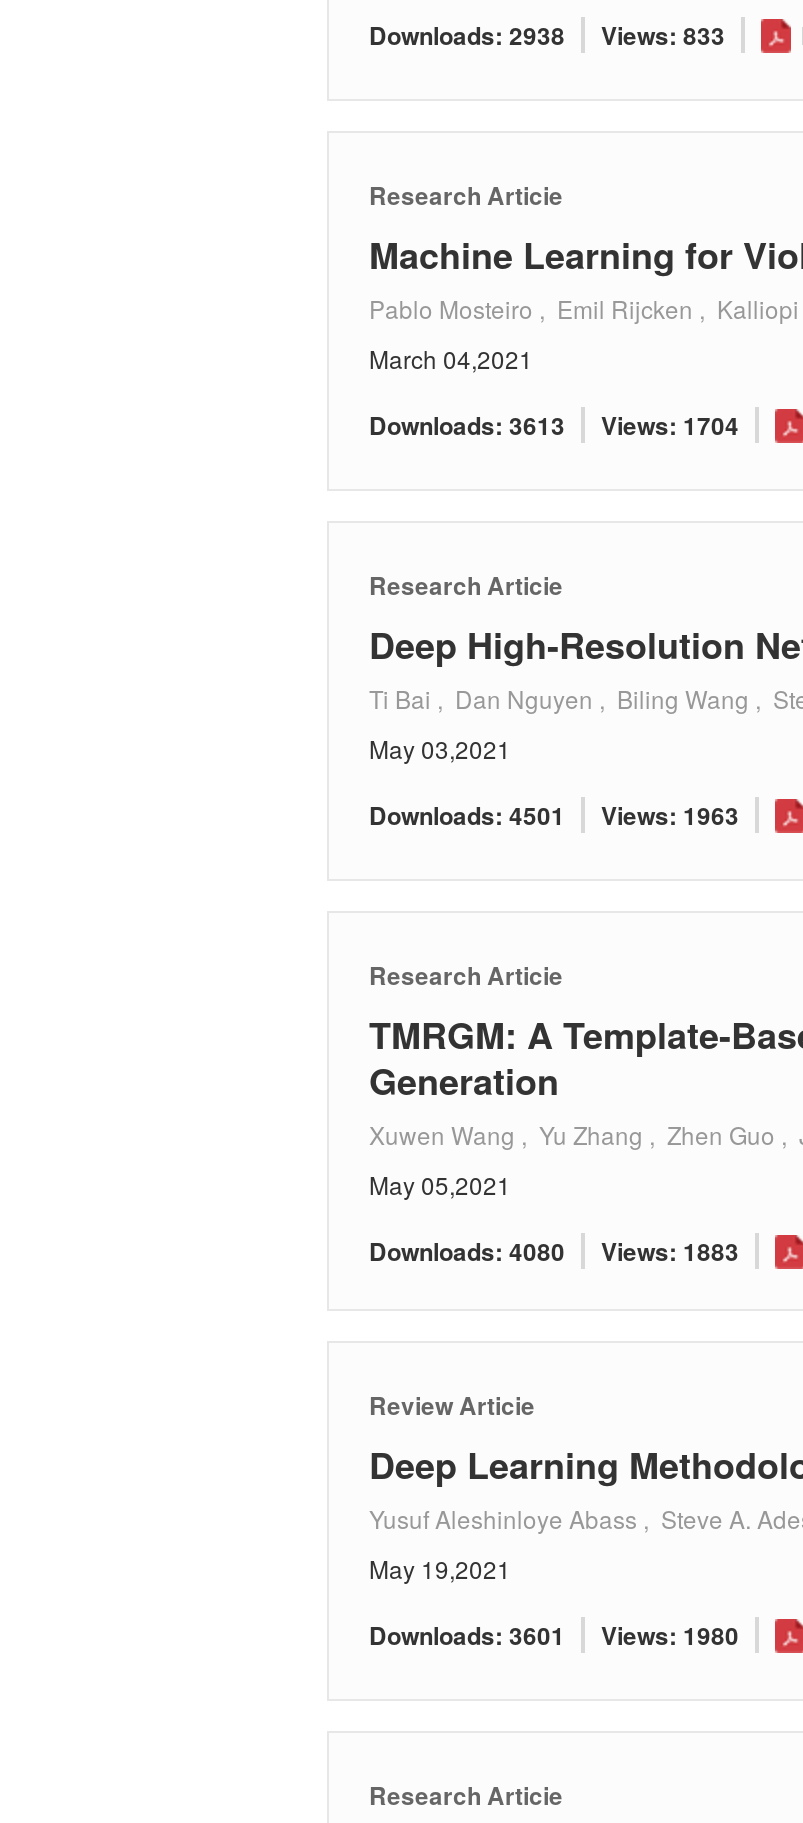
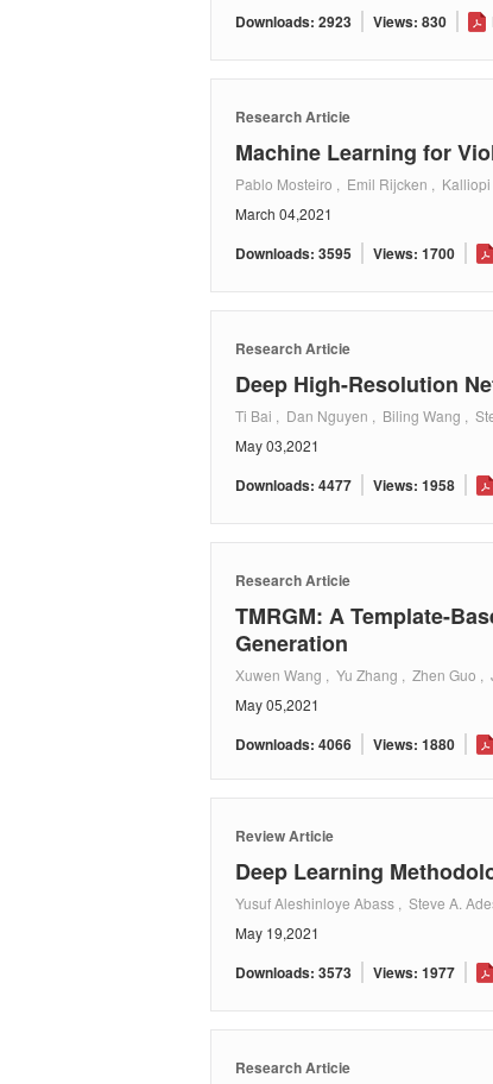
- Downloads: 2938
+ Downloads: 2923

- Views: 833
+ Views: 830

- Downloads: 3613
+ Downloads: 3595

- Views: 1704
+ Views: 1700

- Downloads: 4501
+ Downloads: 4477

- Views: 1963
+ Views: 1958

- Downloads: 4080
+ Downloads: 4066

- Views: 1883
+ Views: 1880

- Downloads: 3601
+ Downloads: 3573

- Views: 1980
+ Views: 1977
